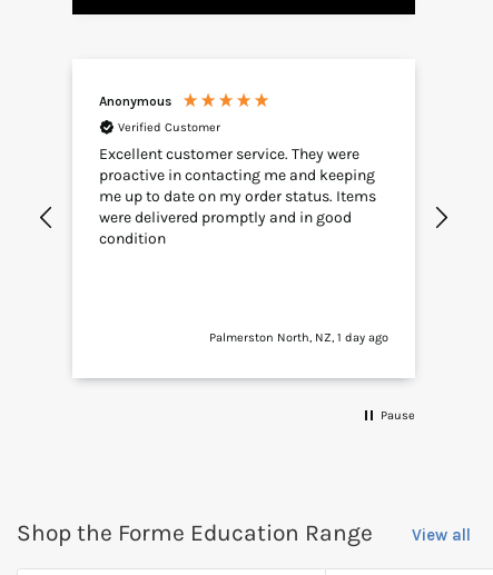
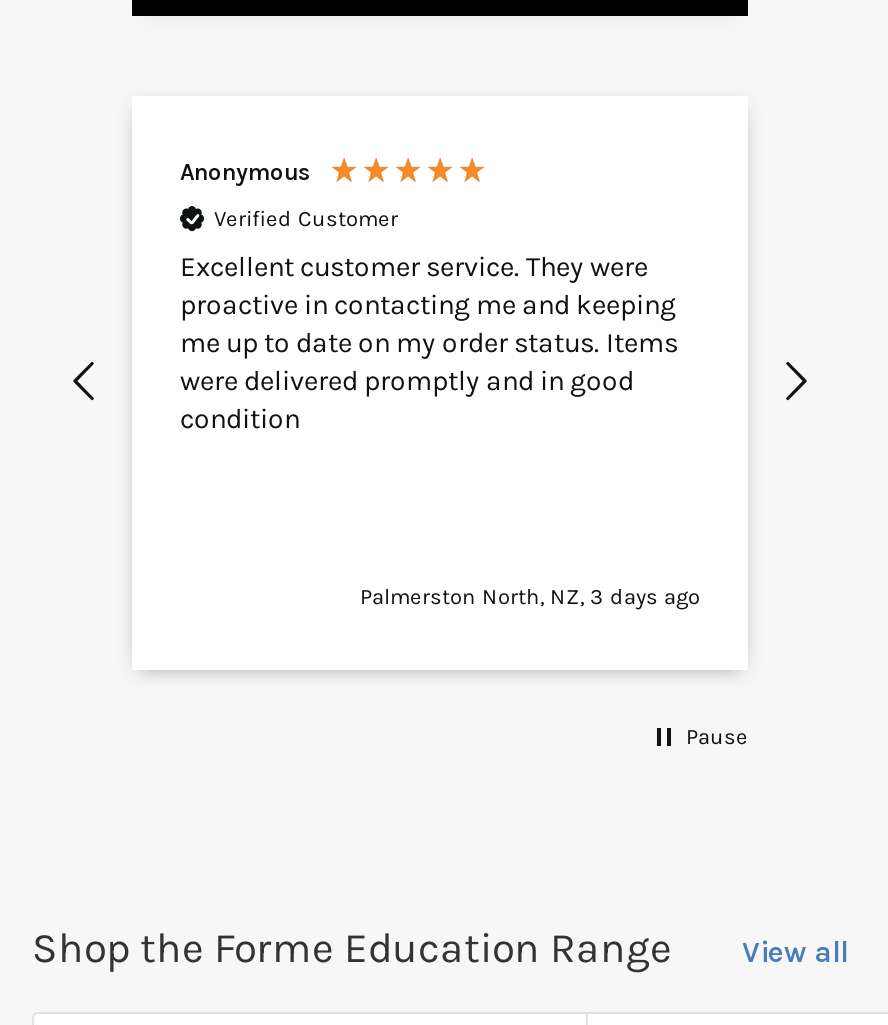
- Palmerston North, NZ, 1 day ago
+ Palmerston North, NZ, 3 days ago
